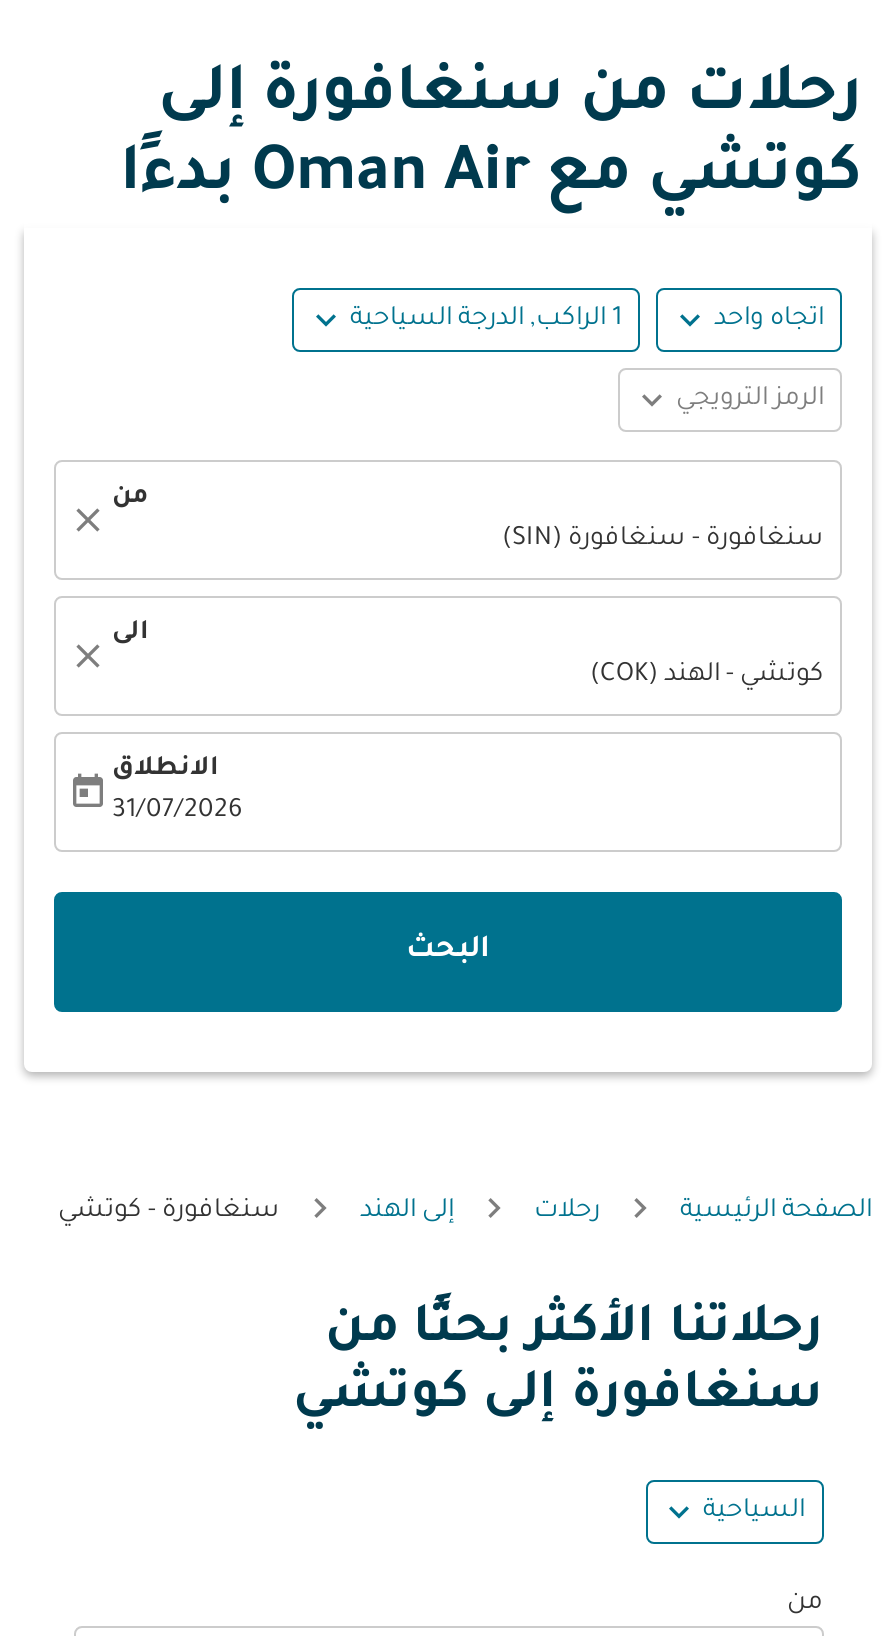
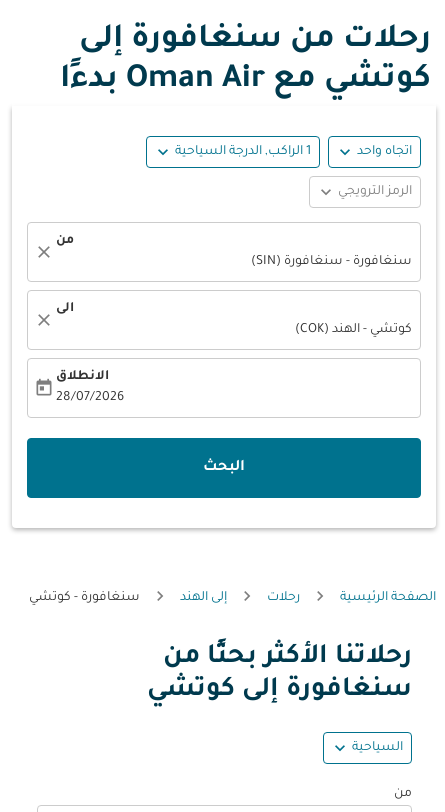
- 31/07/2026
+ 28/07/2026
